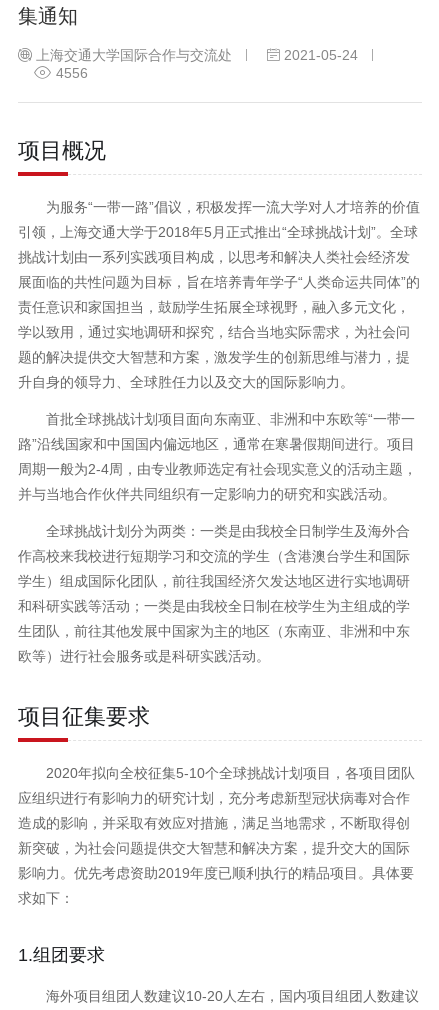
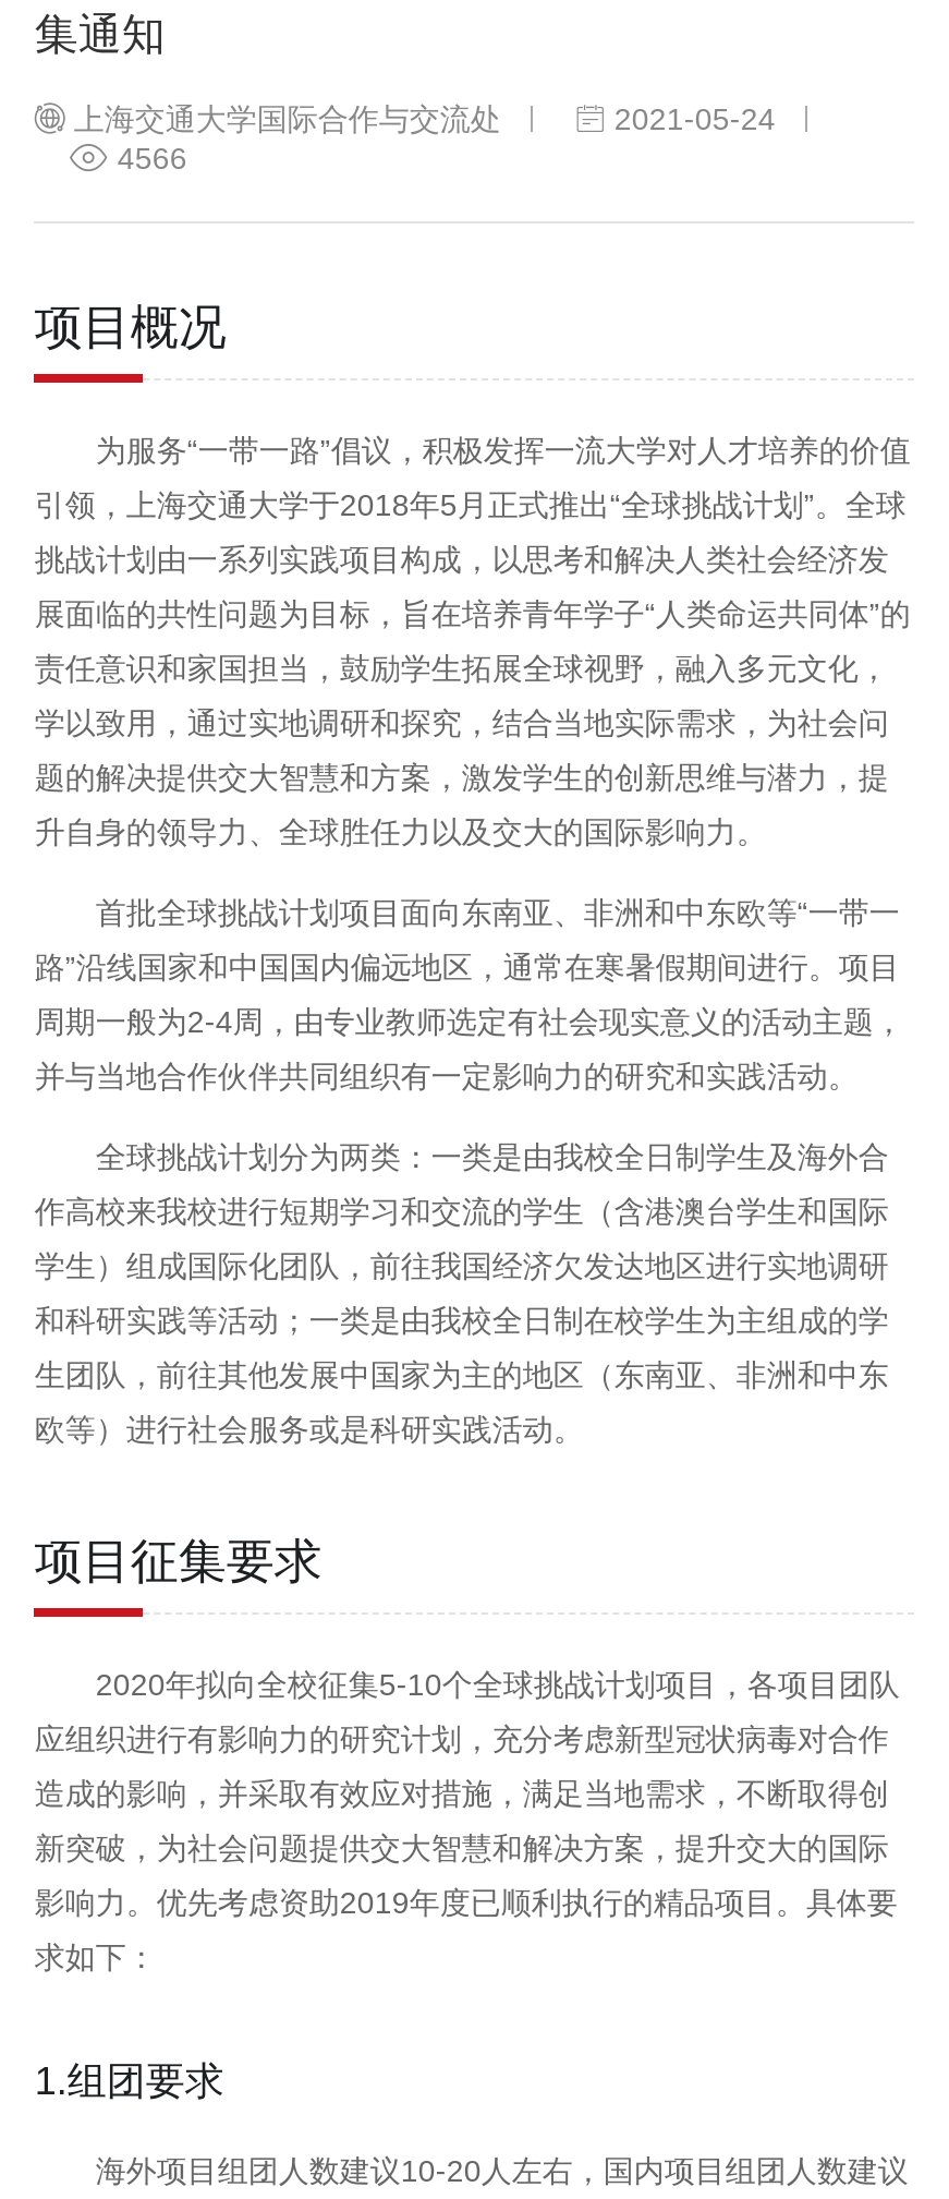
- 4556
+ 4566
